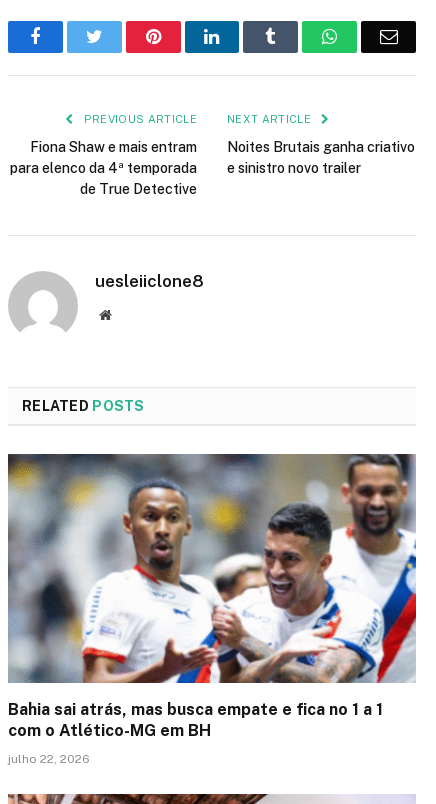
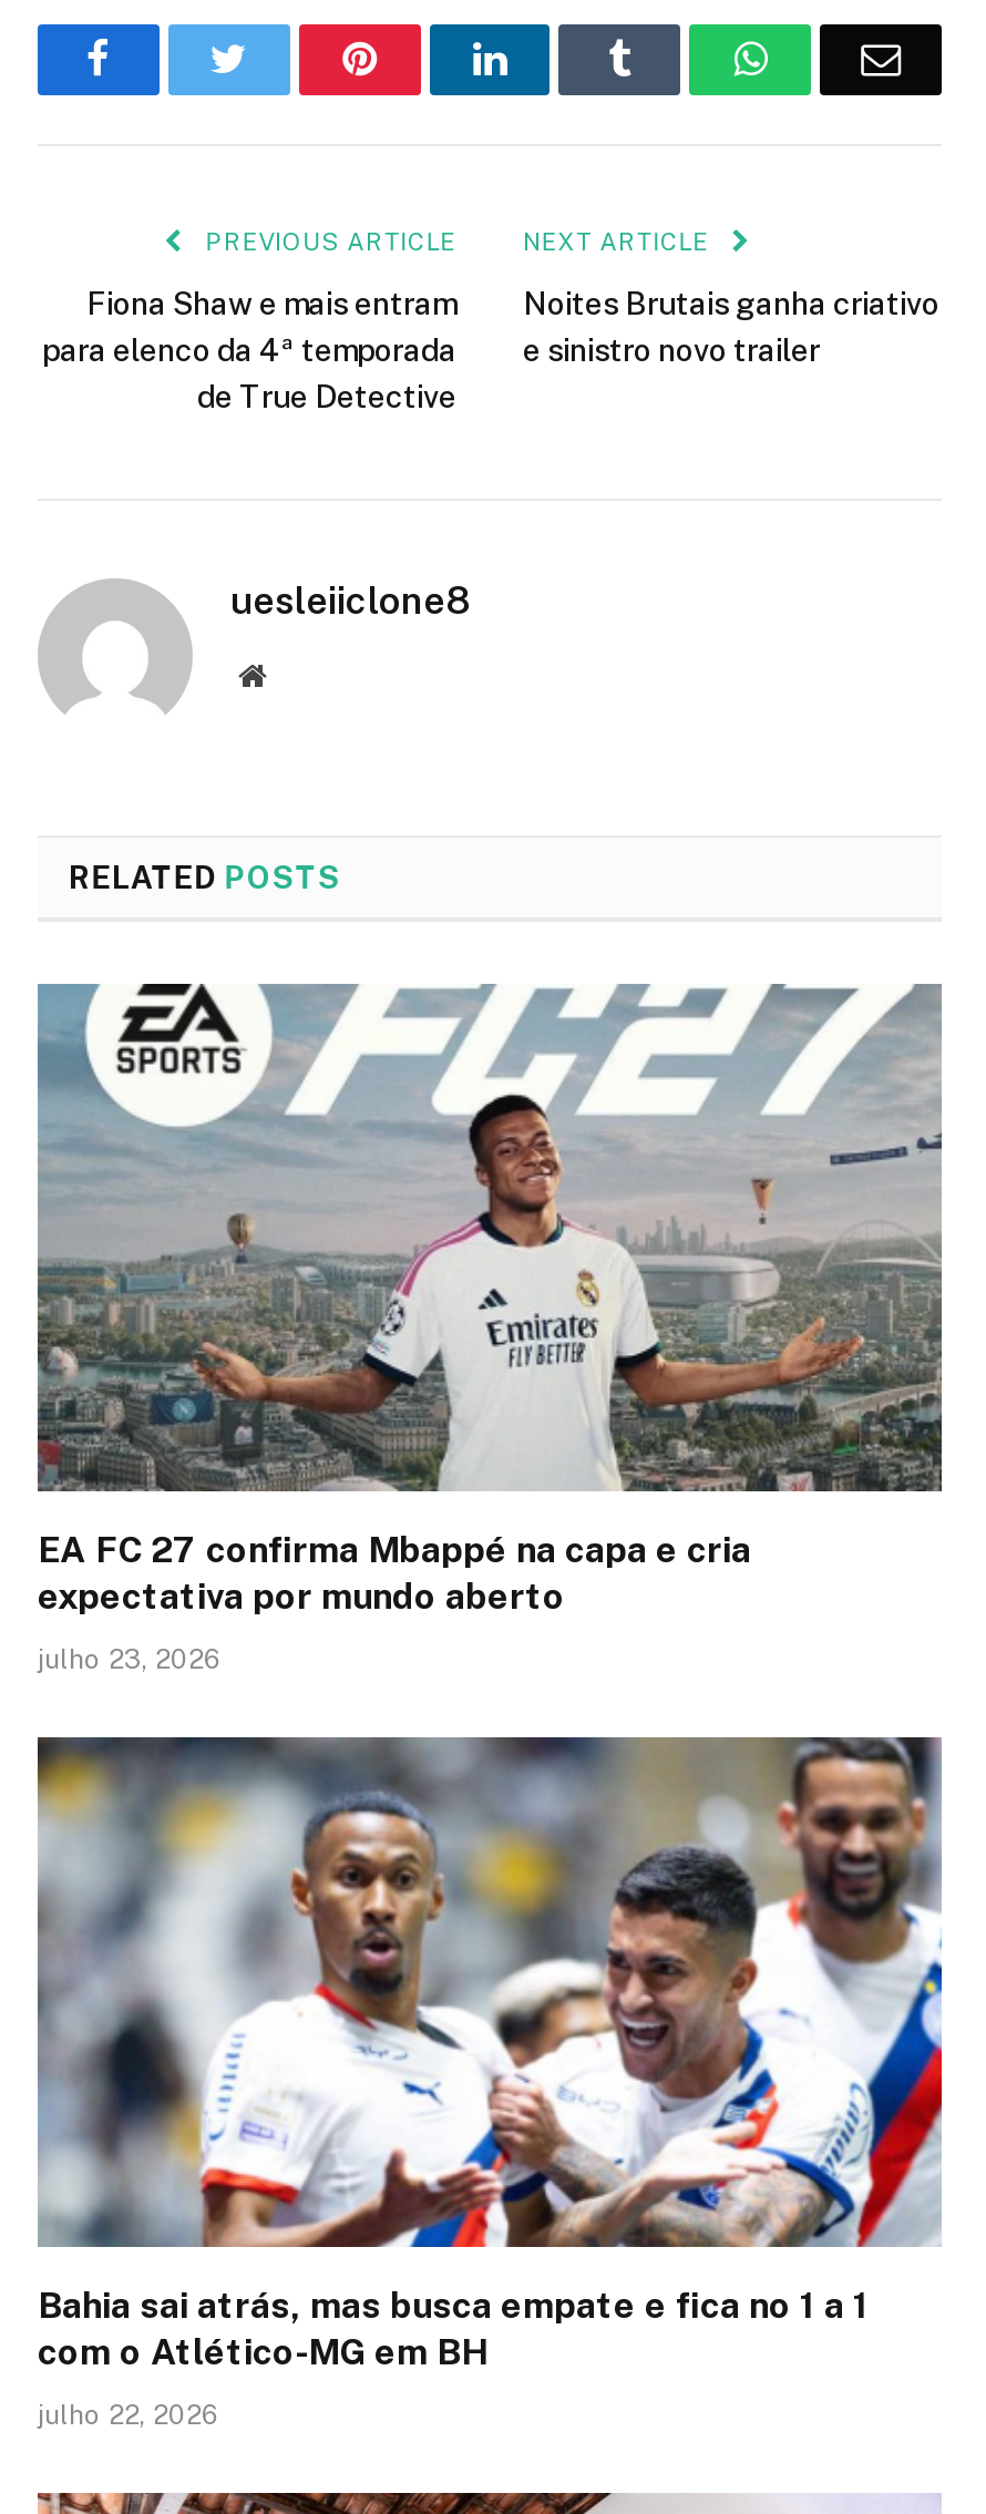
+ [image]
+ EA FC 27 confirma Mbappé na capa e cria
+ expectativa por mundo aberto
+ julho 23, 2026
